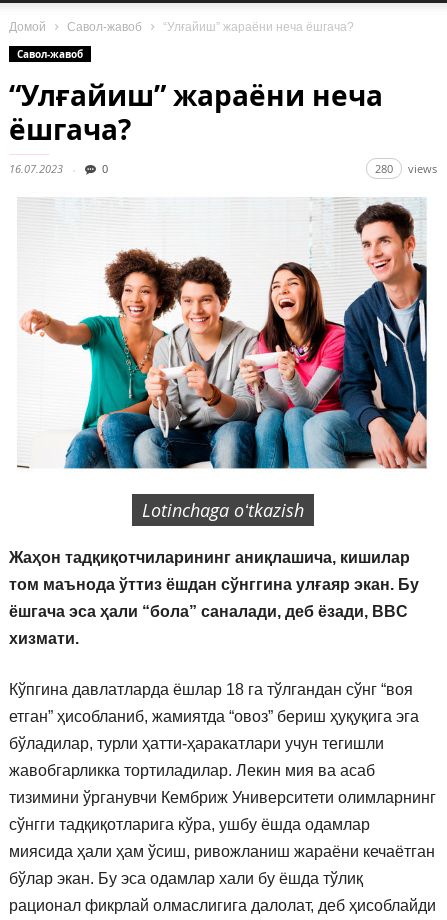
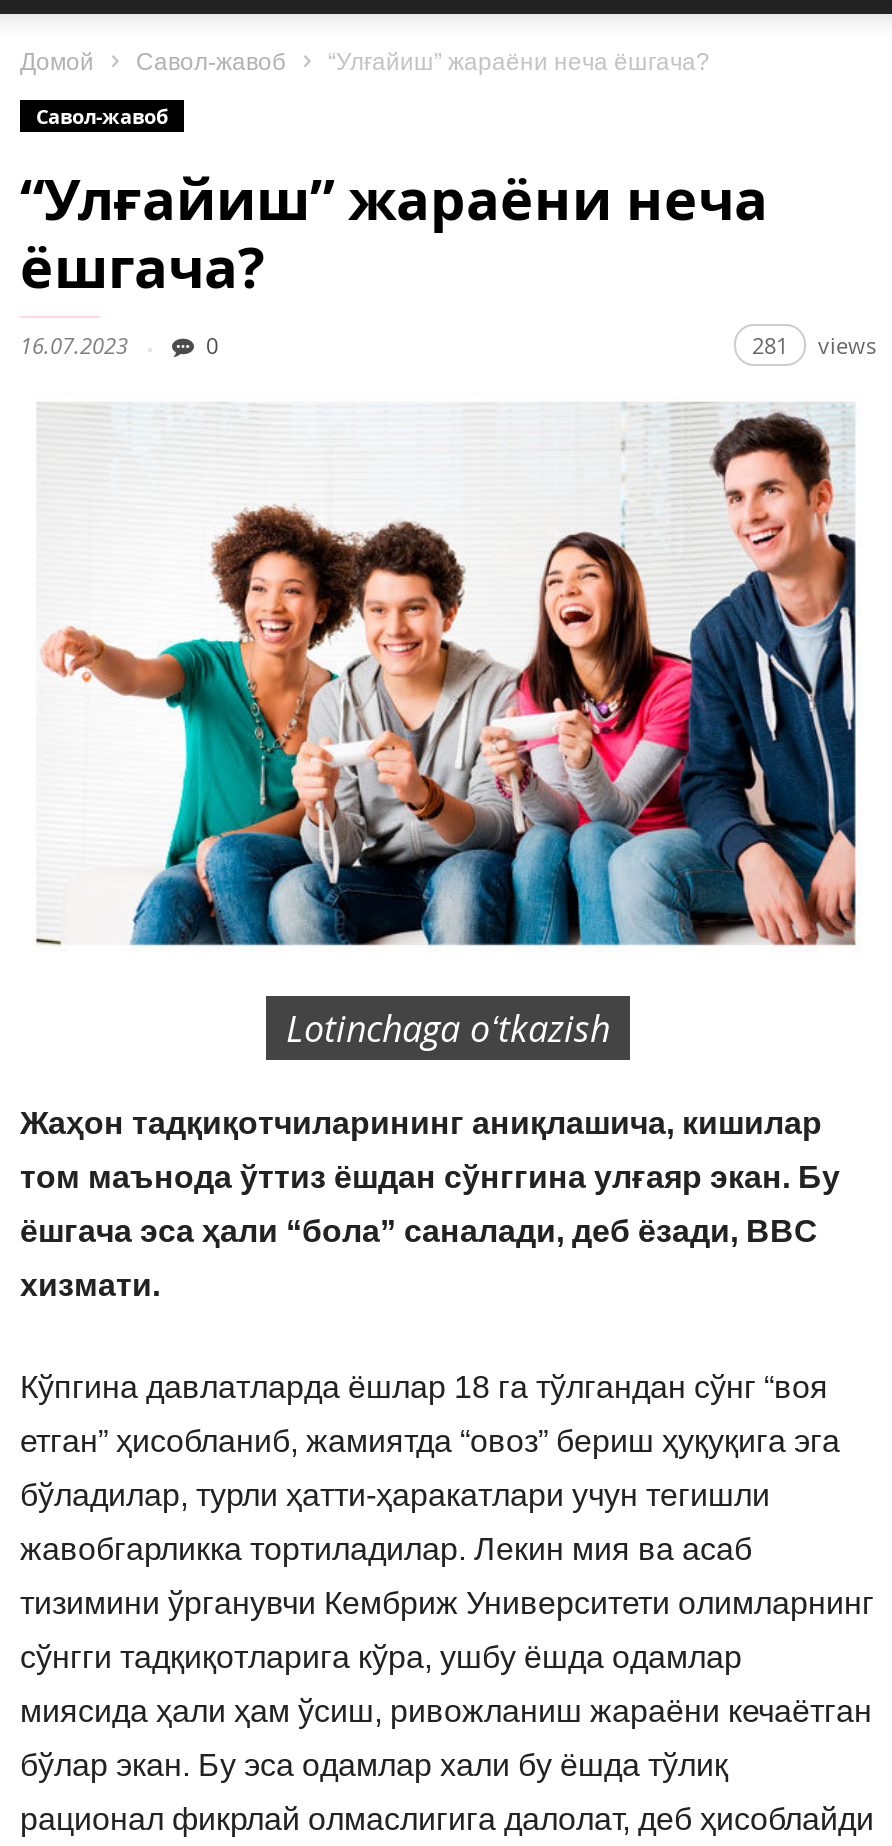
- 280 views
+ 281 views
